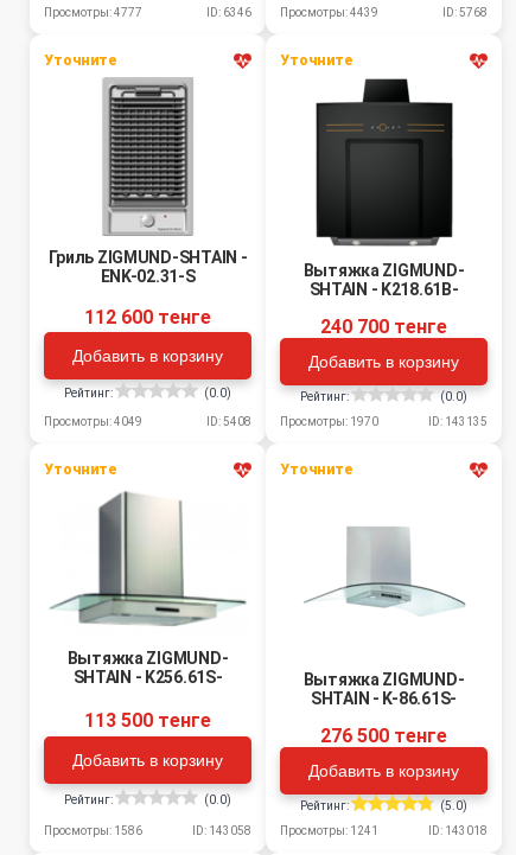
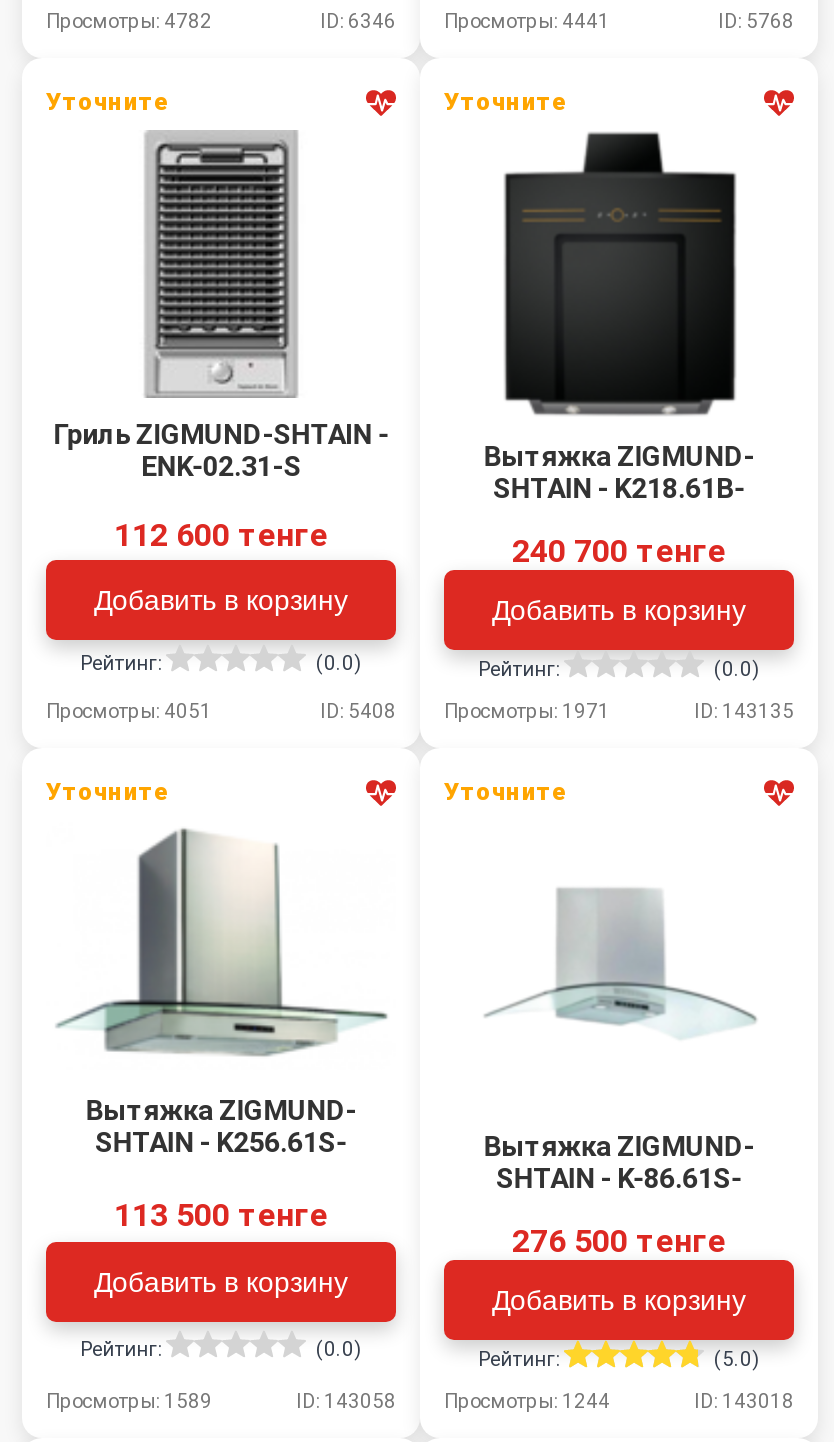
- Просмотры: 4777
+ Просмотры: 4782

- Просмотры: 4439
+ Просмотры: 4441

- Просмотры: 4049
+ Просмотры: 4051

- Просмотры: 1970
+ Просмотры: 1971

- Просмотры: 1586
+ Просмотры: 1589

- Просмотры: 1241
+ Просмотры: 1244
